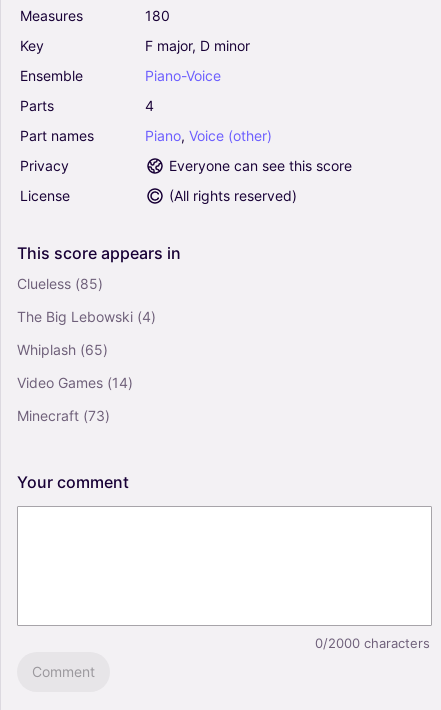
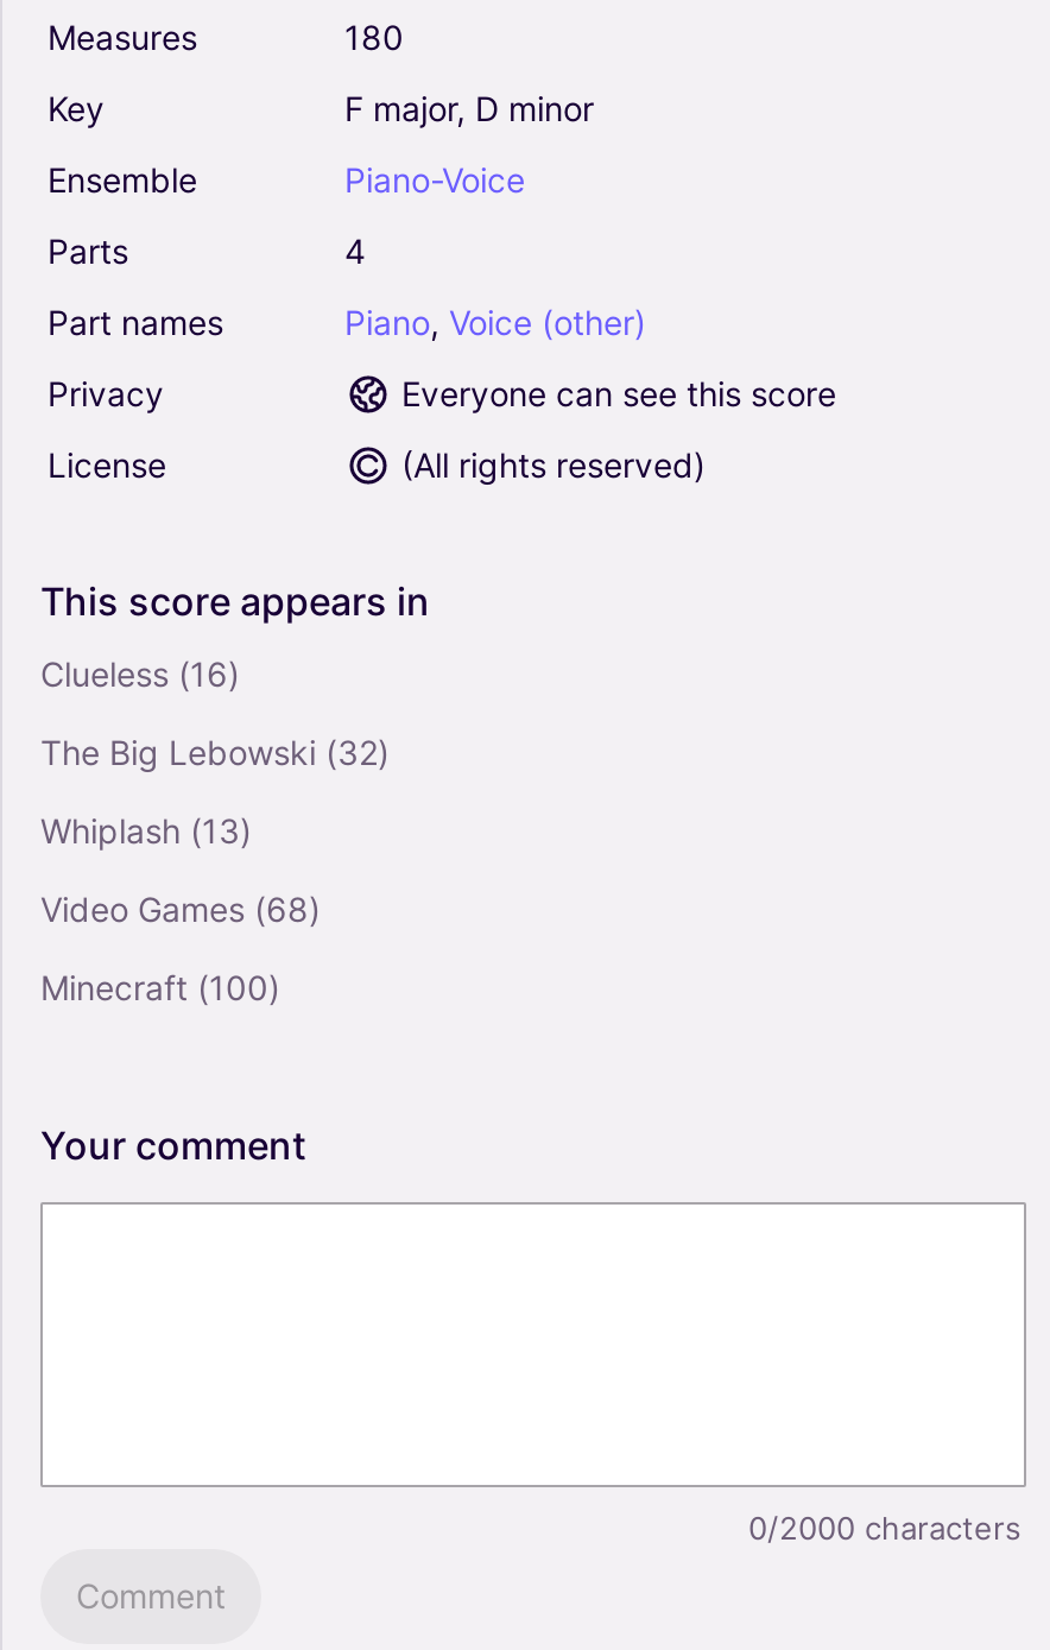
- Clueless (85)
+ Clueless (16)

- The Big Lebowski (4)
+ The Big Lebowski (32)

- Whiplash (65)
+ Whiplash (13)

- Video Games (14)
+ Video Games (68)

- Minecraft (73)
+ Minecraft (100)
